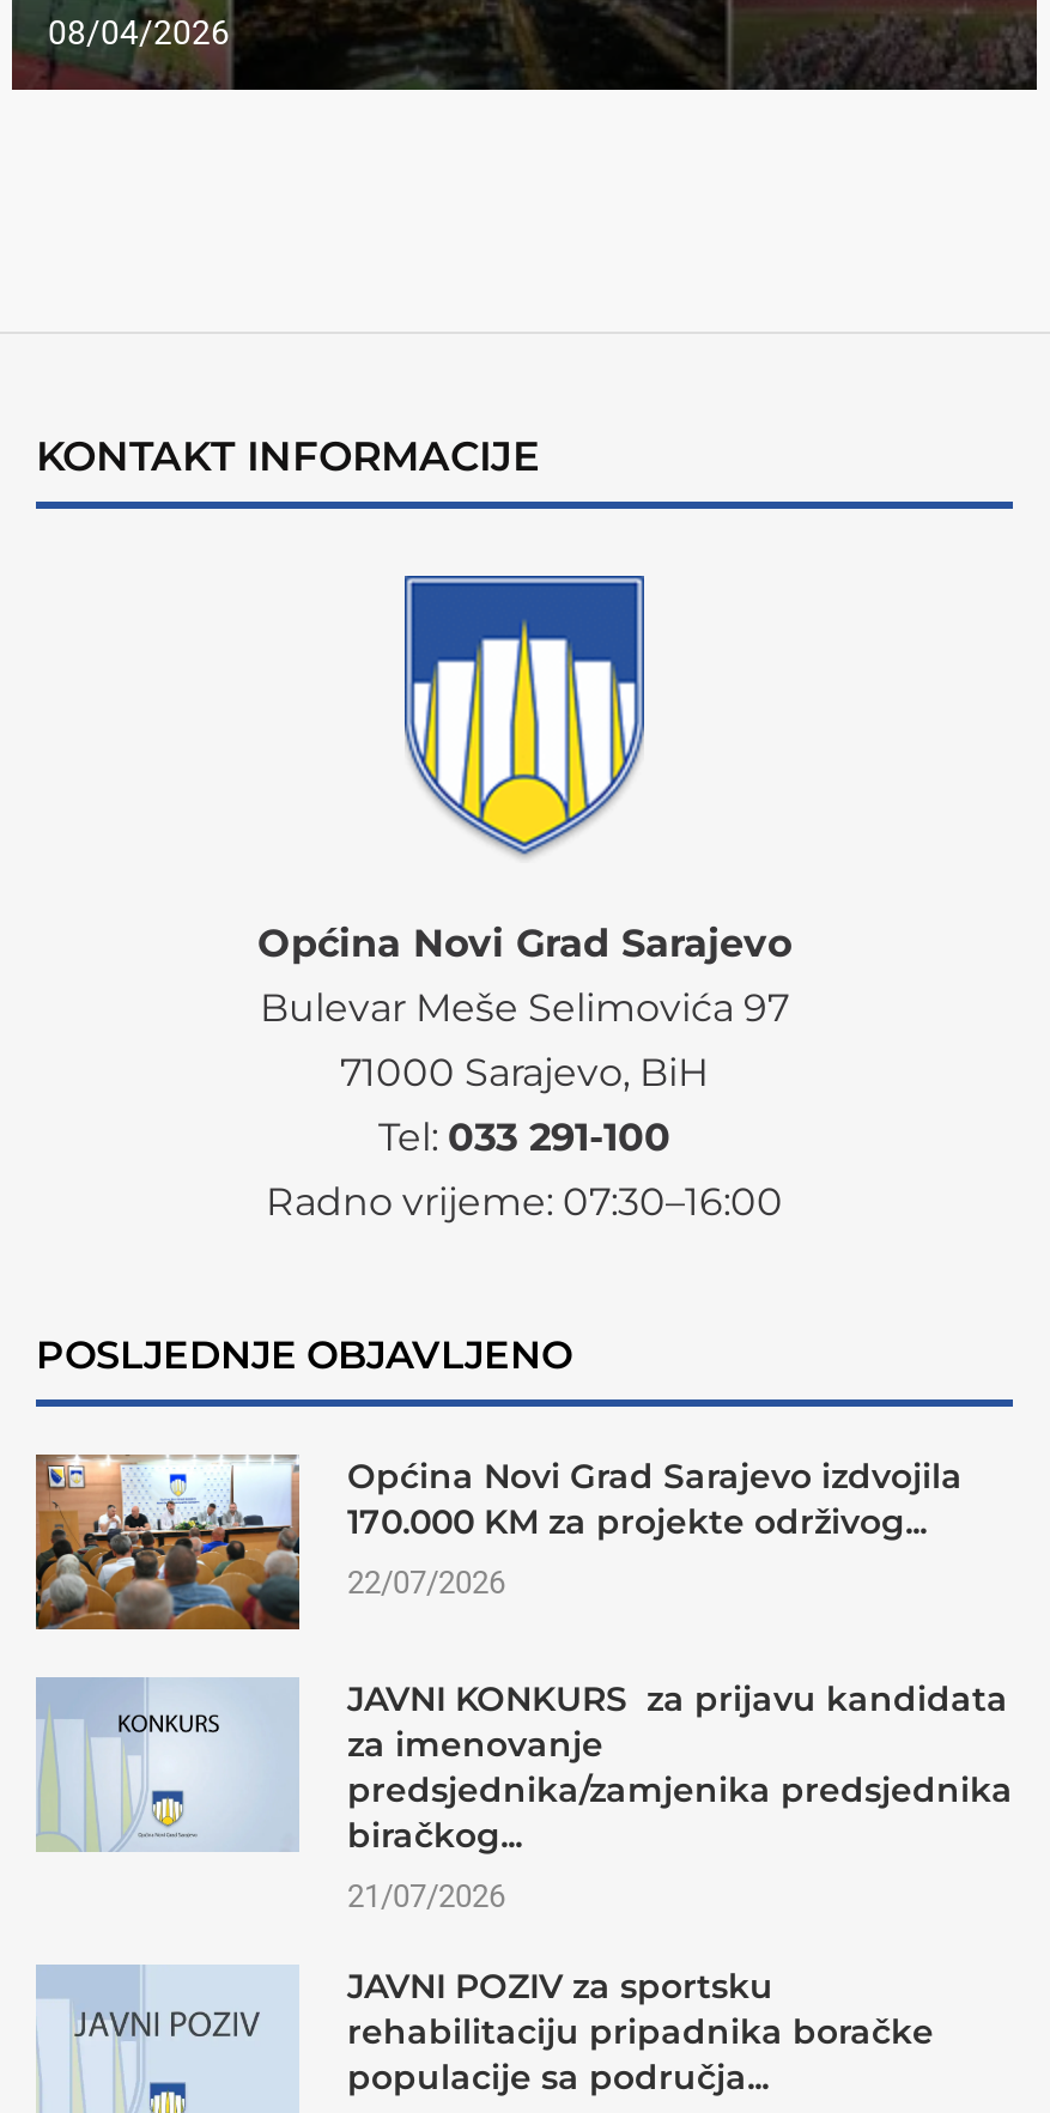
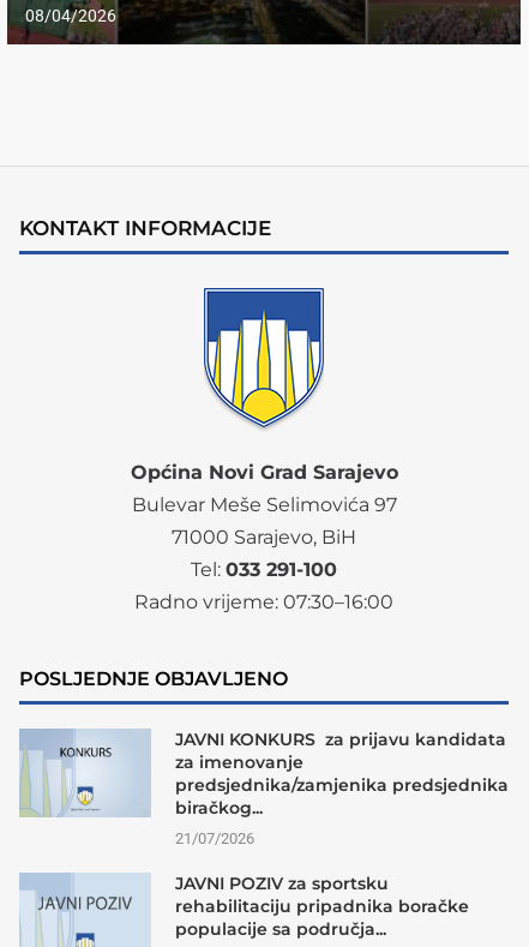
- [image]
- Općina Novi Grad Sarajevo izdvojila
- 170.000 KM za projekte održivog...
- 22/07/2026
